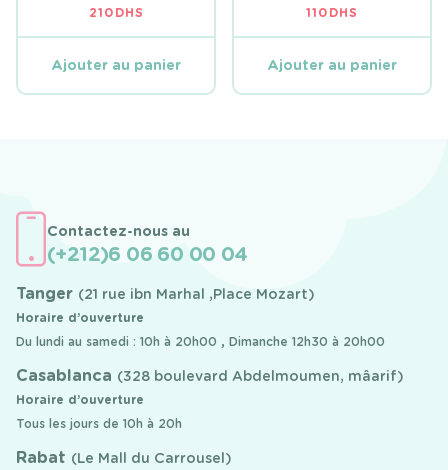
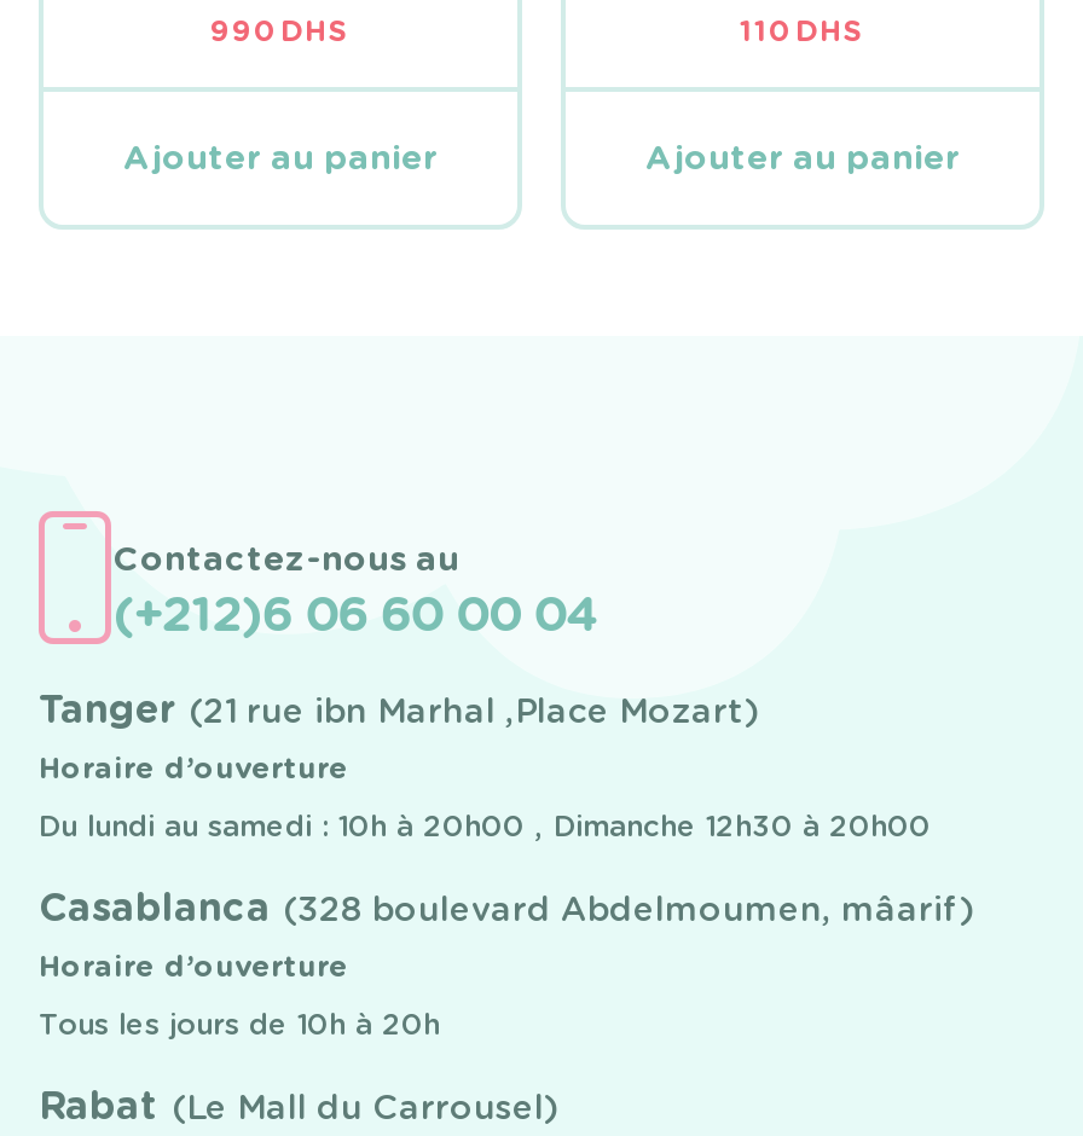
- 210 DHS
+ 990 DHS
